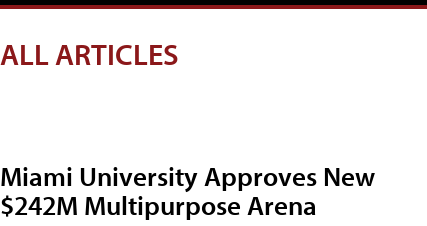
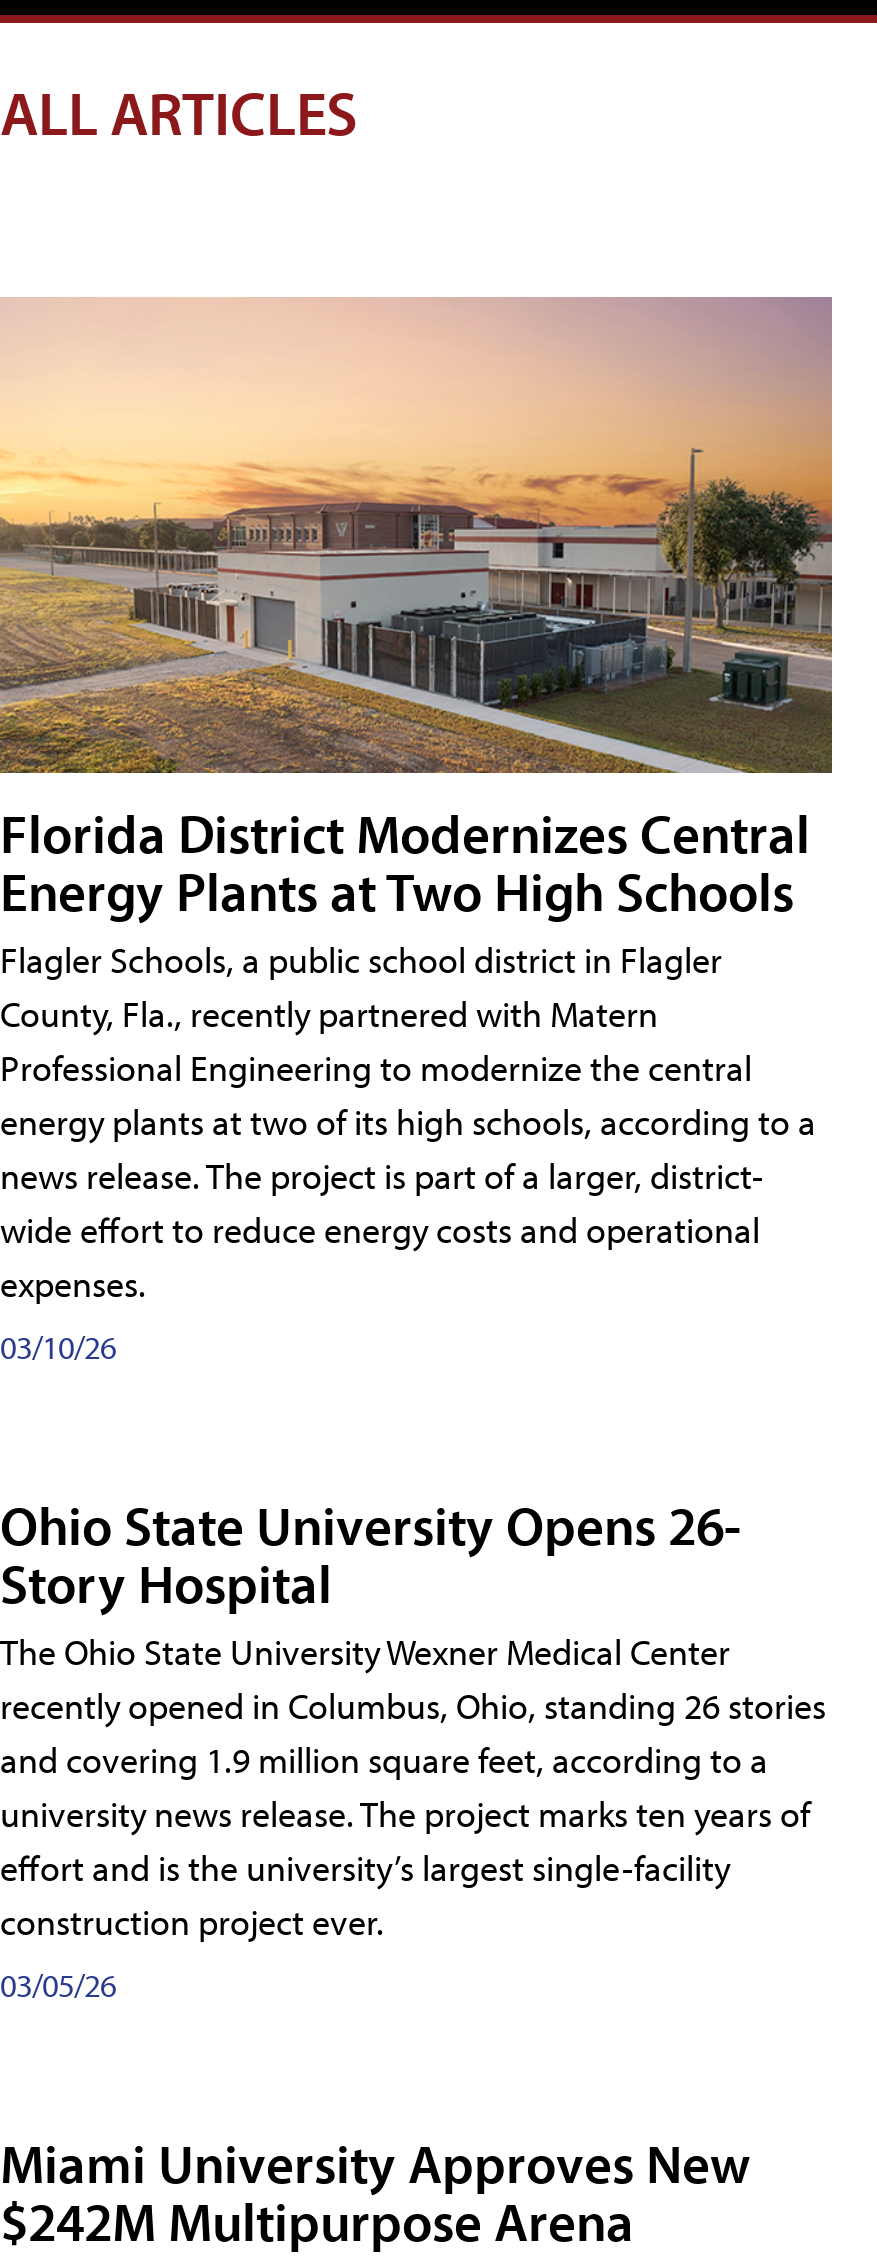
+ [image]
+ Florida District Modernizes Central
+ Energy Plants at Two High Schools
+ Flagler Schools, a public school district in Flagler
+ County, Fla., recently partnered with Matern
+ Professional Engineering to modernize the central
+ energy plants at two of its high schools, according to a
+ news release. The project is part of a larger, district-
+ wide effort to reduce energy costs and operational
+ expenses.
+ 03/10/26
+ Ohio State University Opens 26-
+ Story Hospital
+ The Ohio State University Wexner Medical Center
+ recently opened in Columbus, Ohio, standing 26 stories
+ and covering 1.9 million square feet, according to a
+ university news release. The project marks ten years of
+ effort and is the university’s largest single-facility
+ construction project ever.
+ 03/05/26
